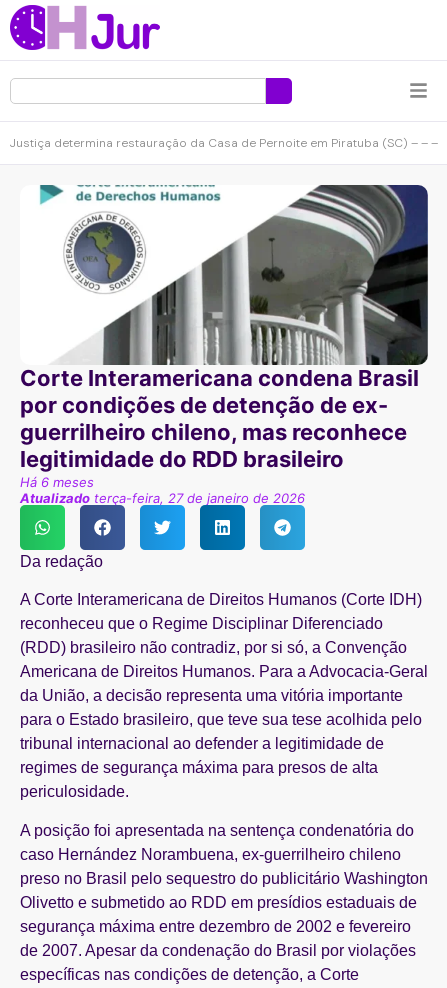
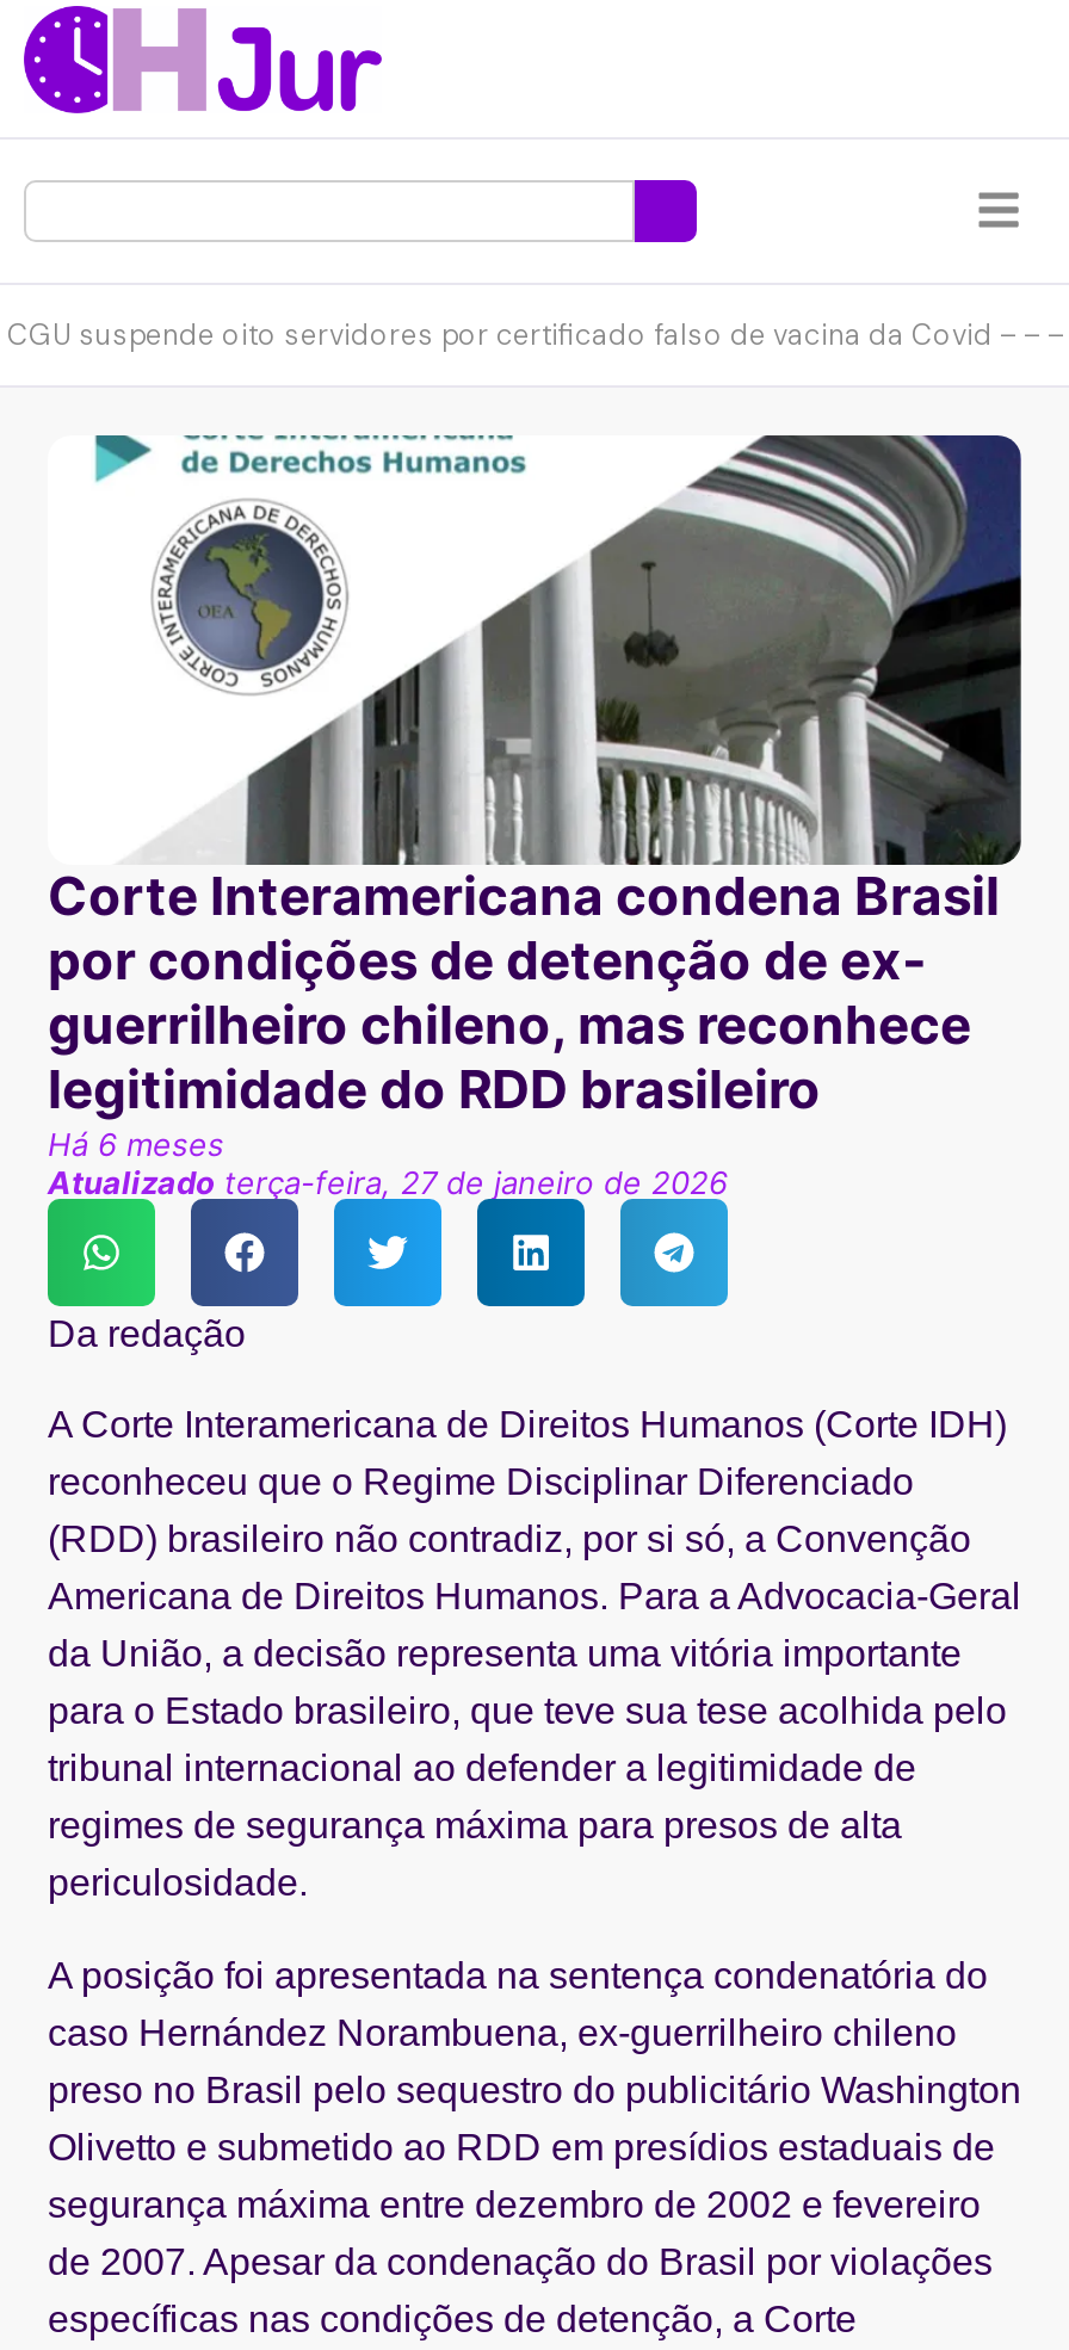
- Justiça determina restauração da Casa de Pernoite em Piratuba (SC) – – –
+ CGU suspende oito servidores por certificado falso de vacina da Covid – – –
